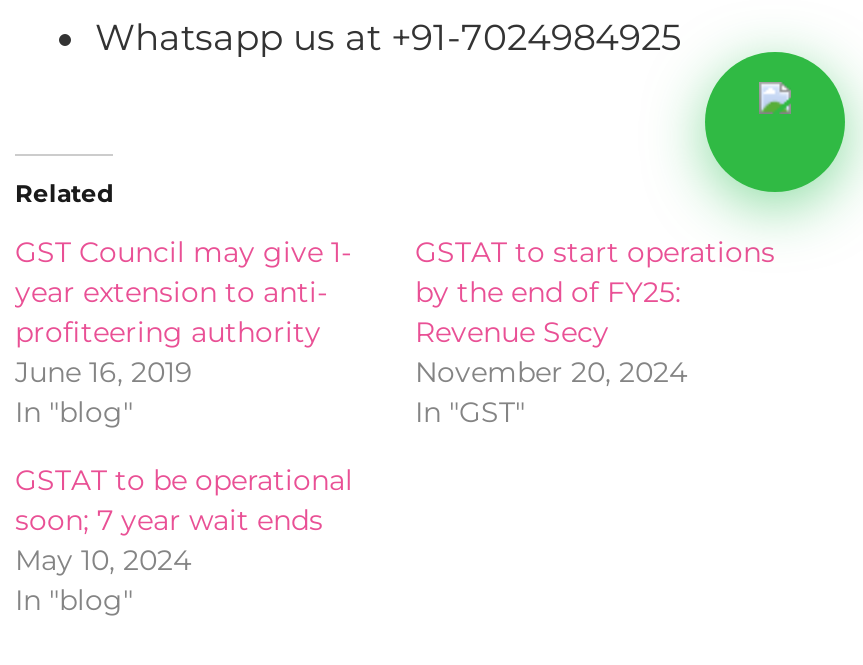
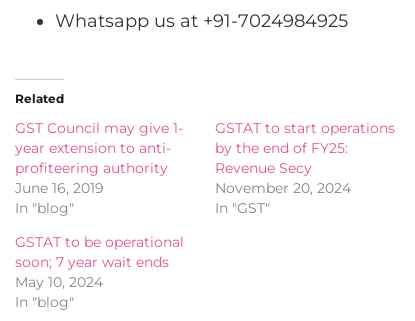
- [image]
